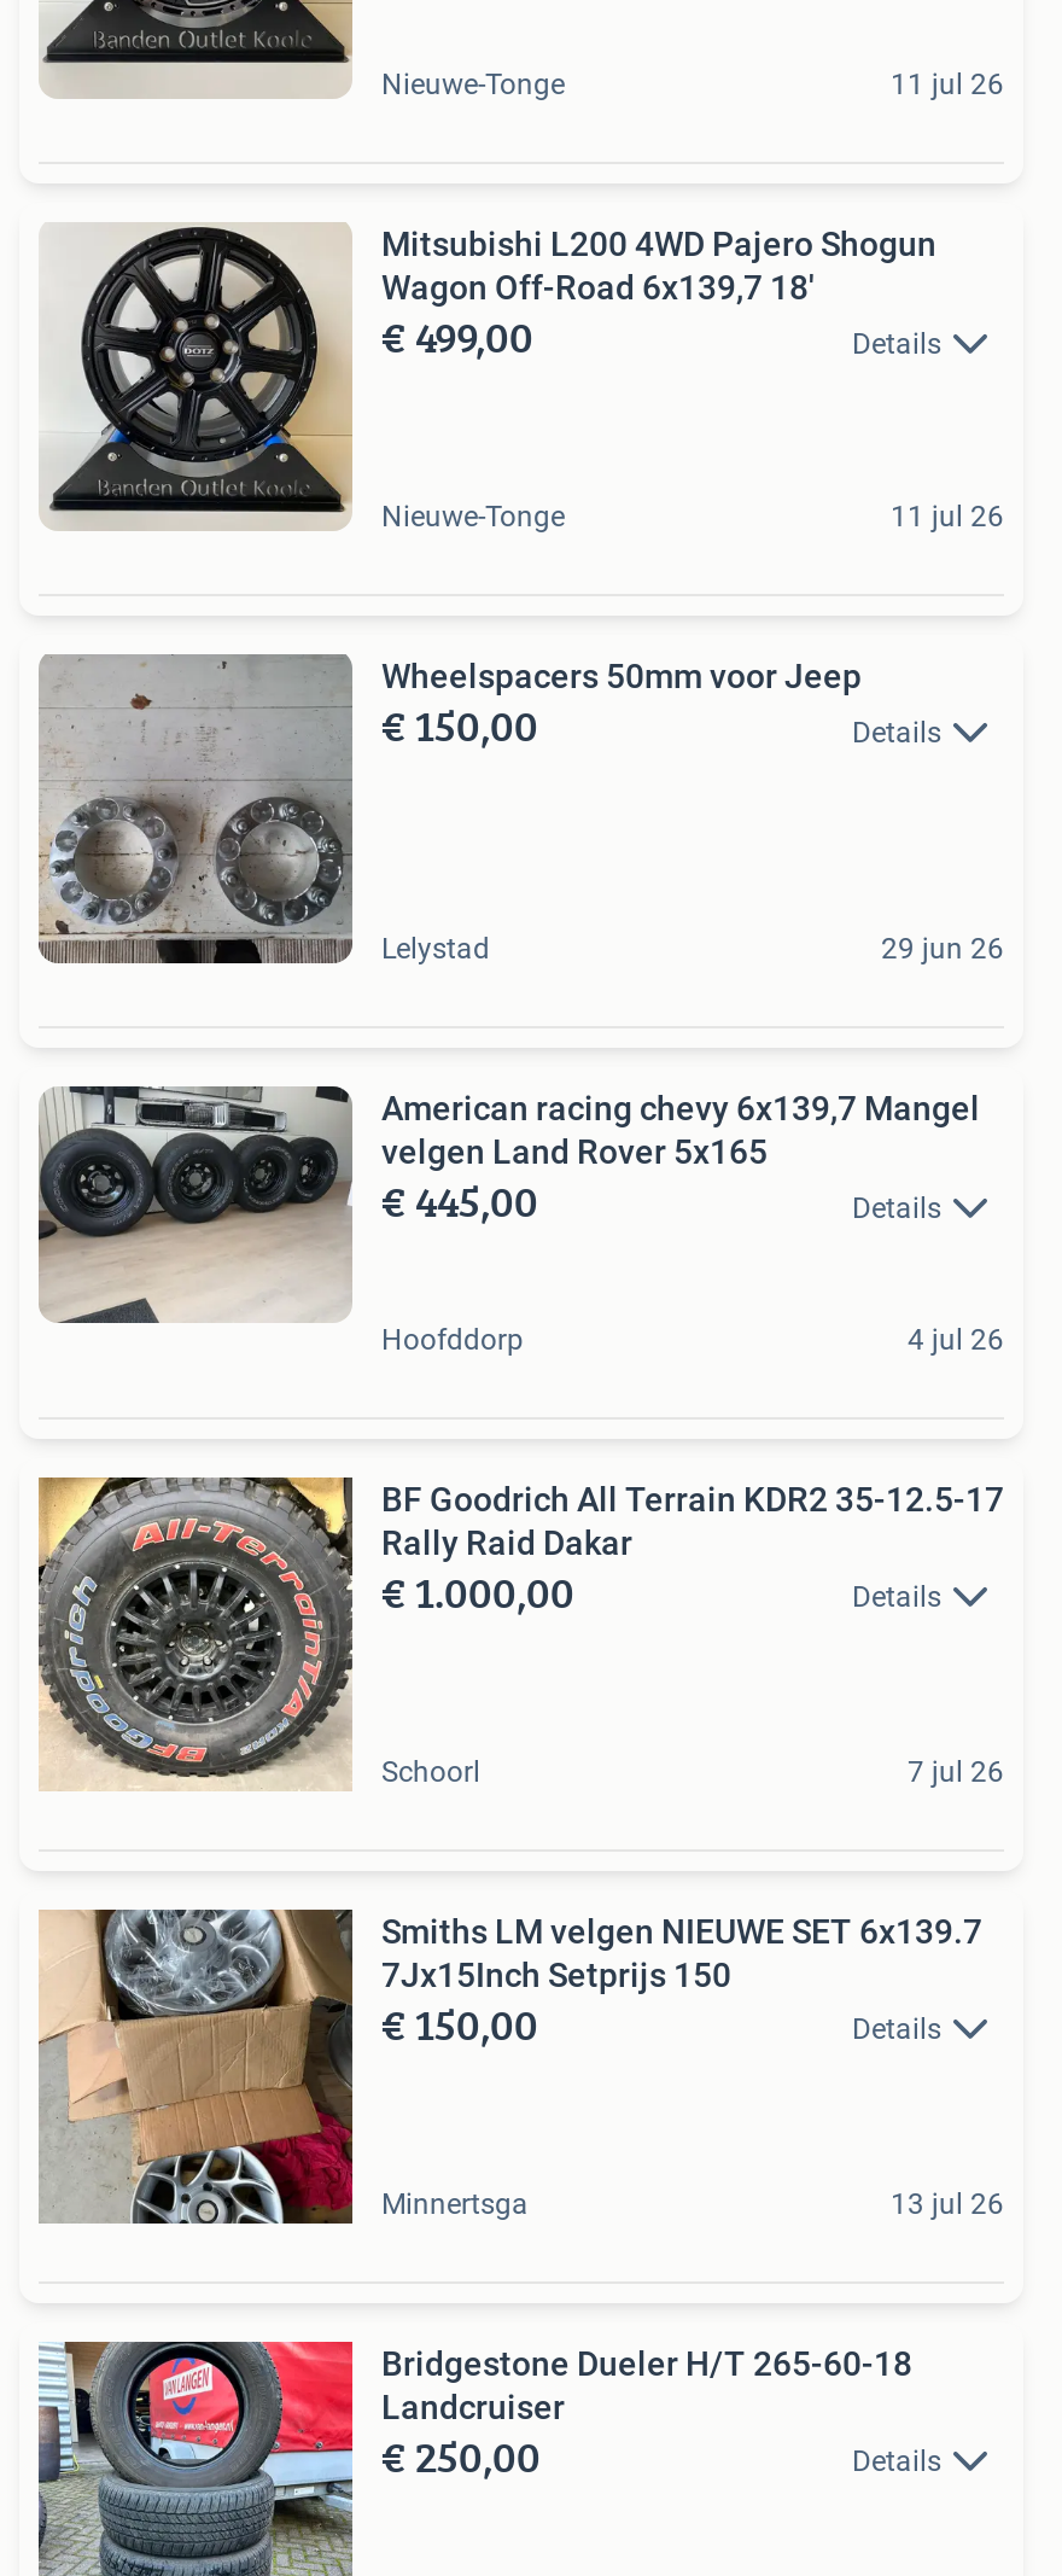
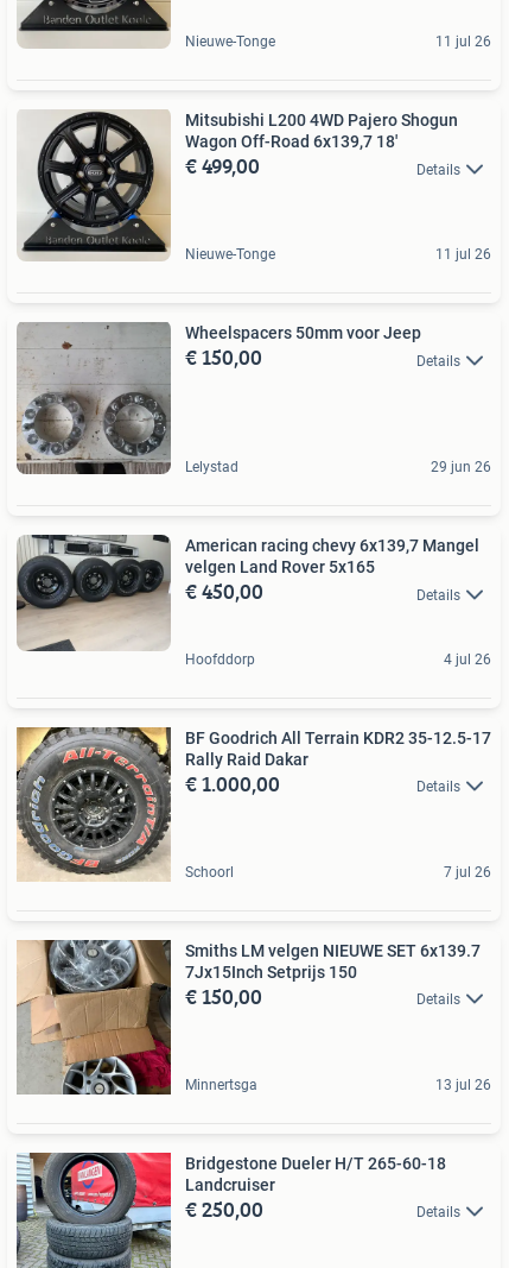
- € 445,00
+ € 450,00
